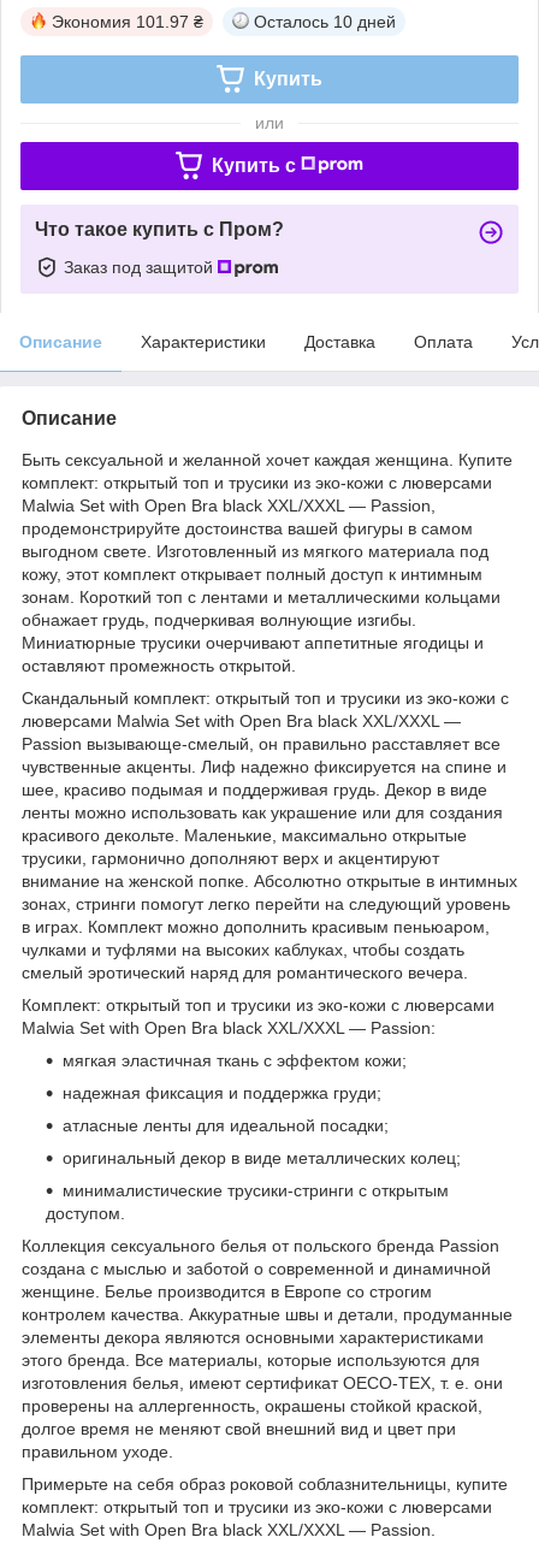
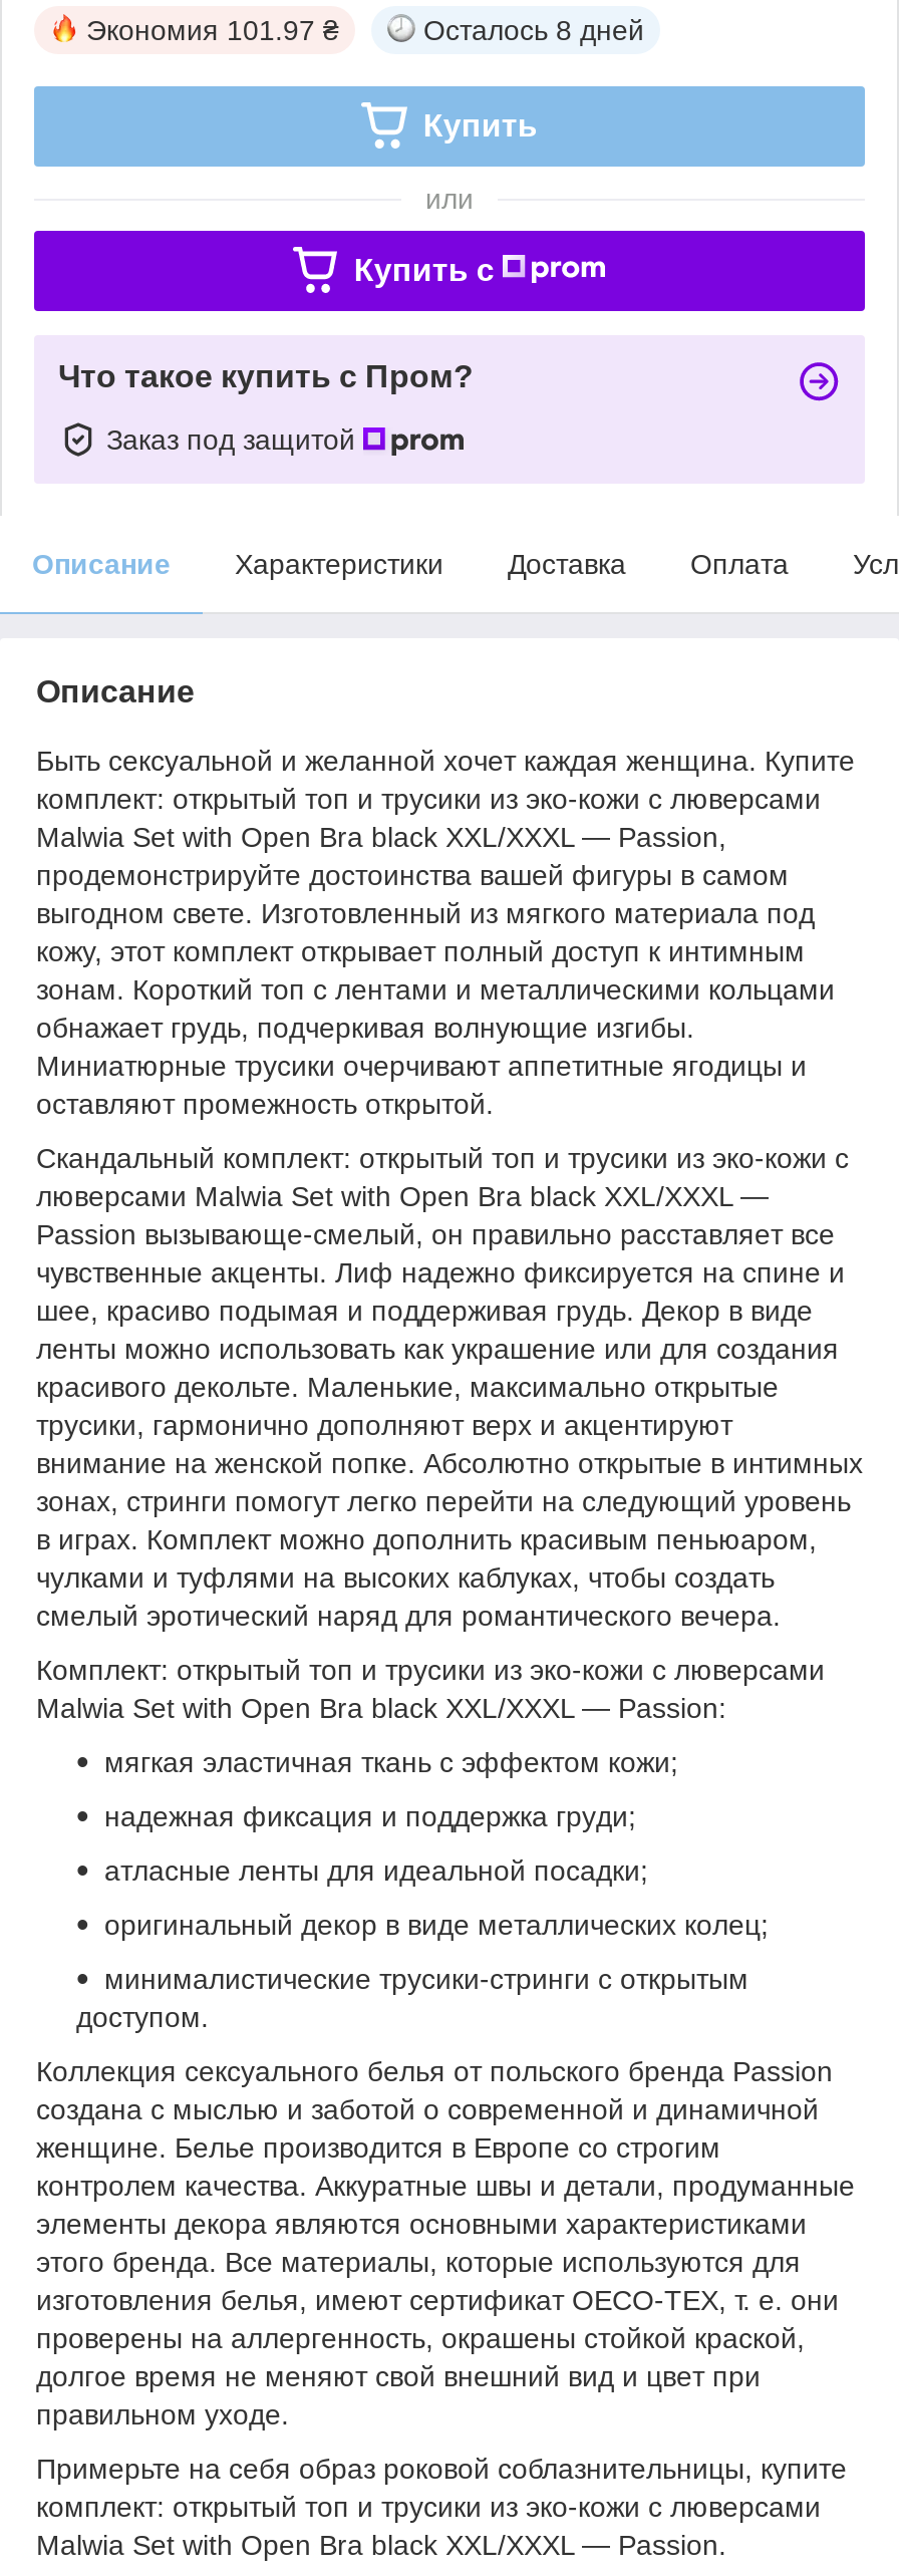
- Осталось 10 дней
+ Осталось 8 дней
